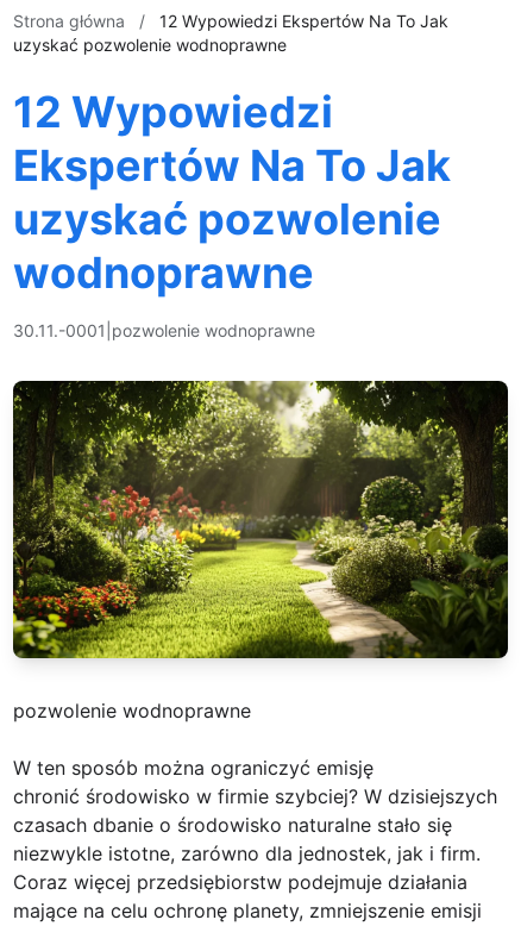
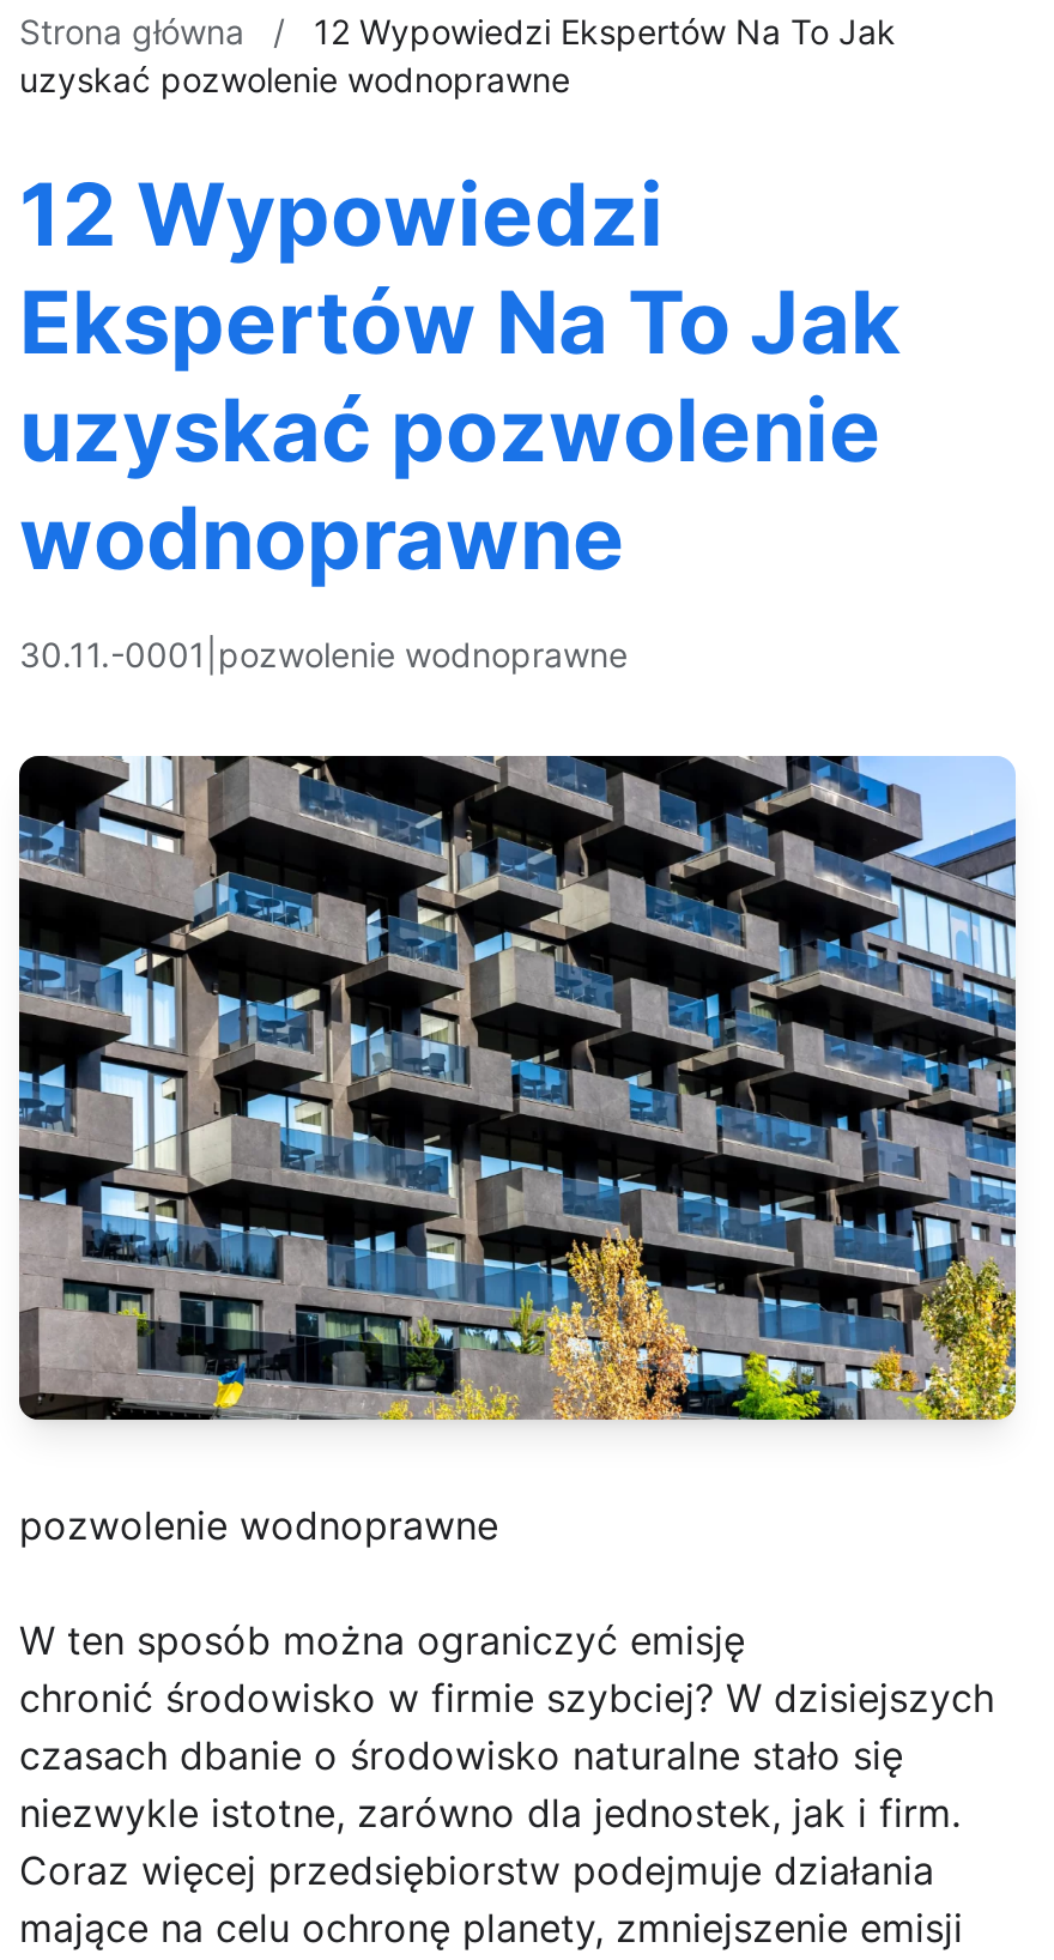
- [image]
+ [image]
